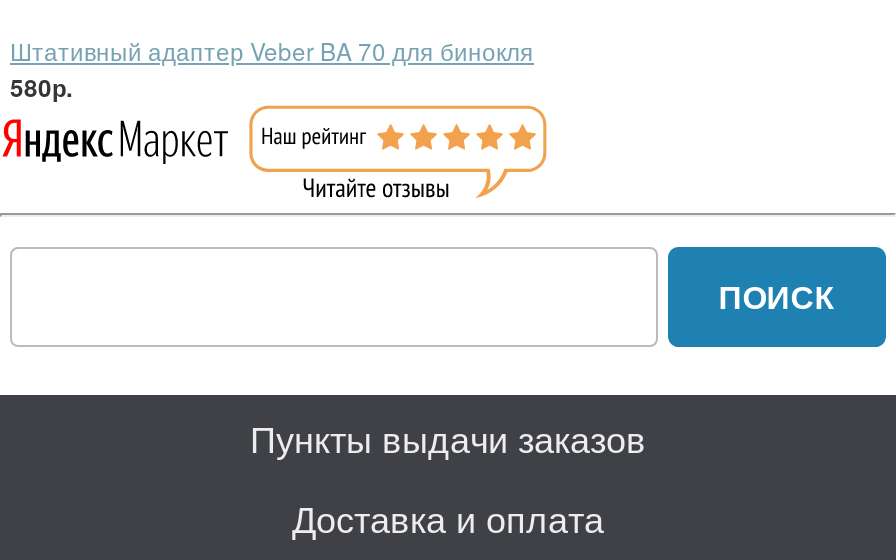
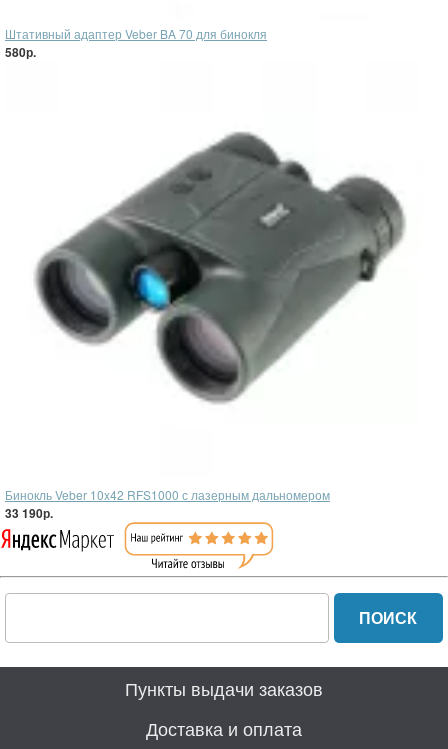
+ Бинокль Veber 10x42 RFS1000 с лазерным дальномером
+ 33 190р.

+ [image]
